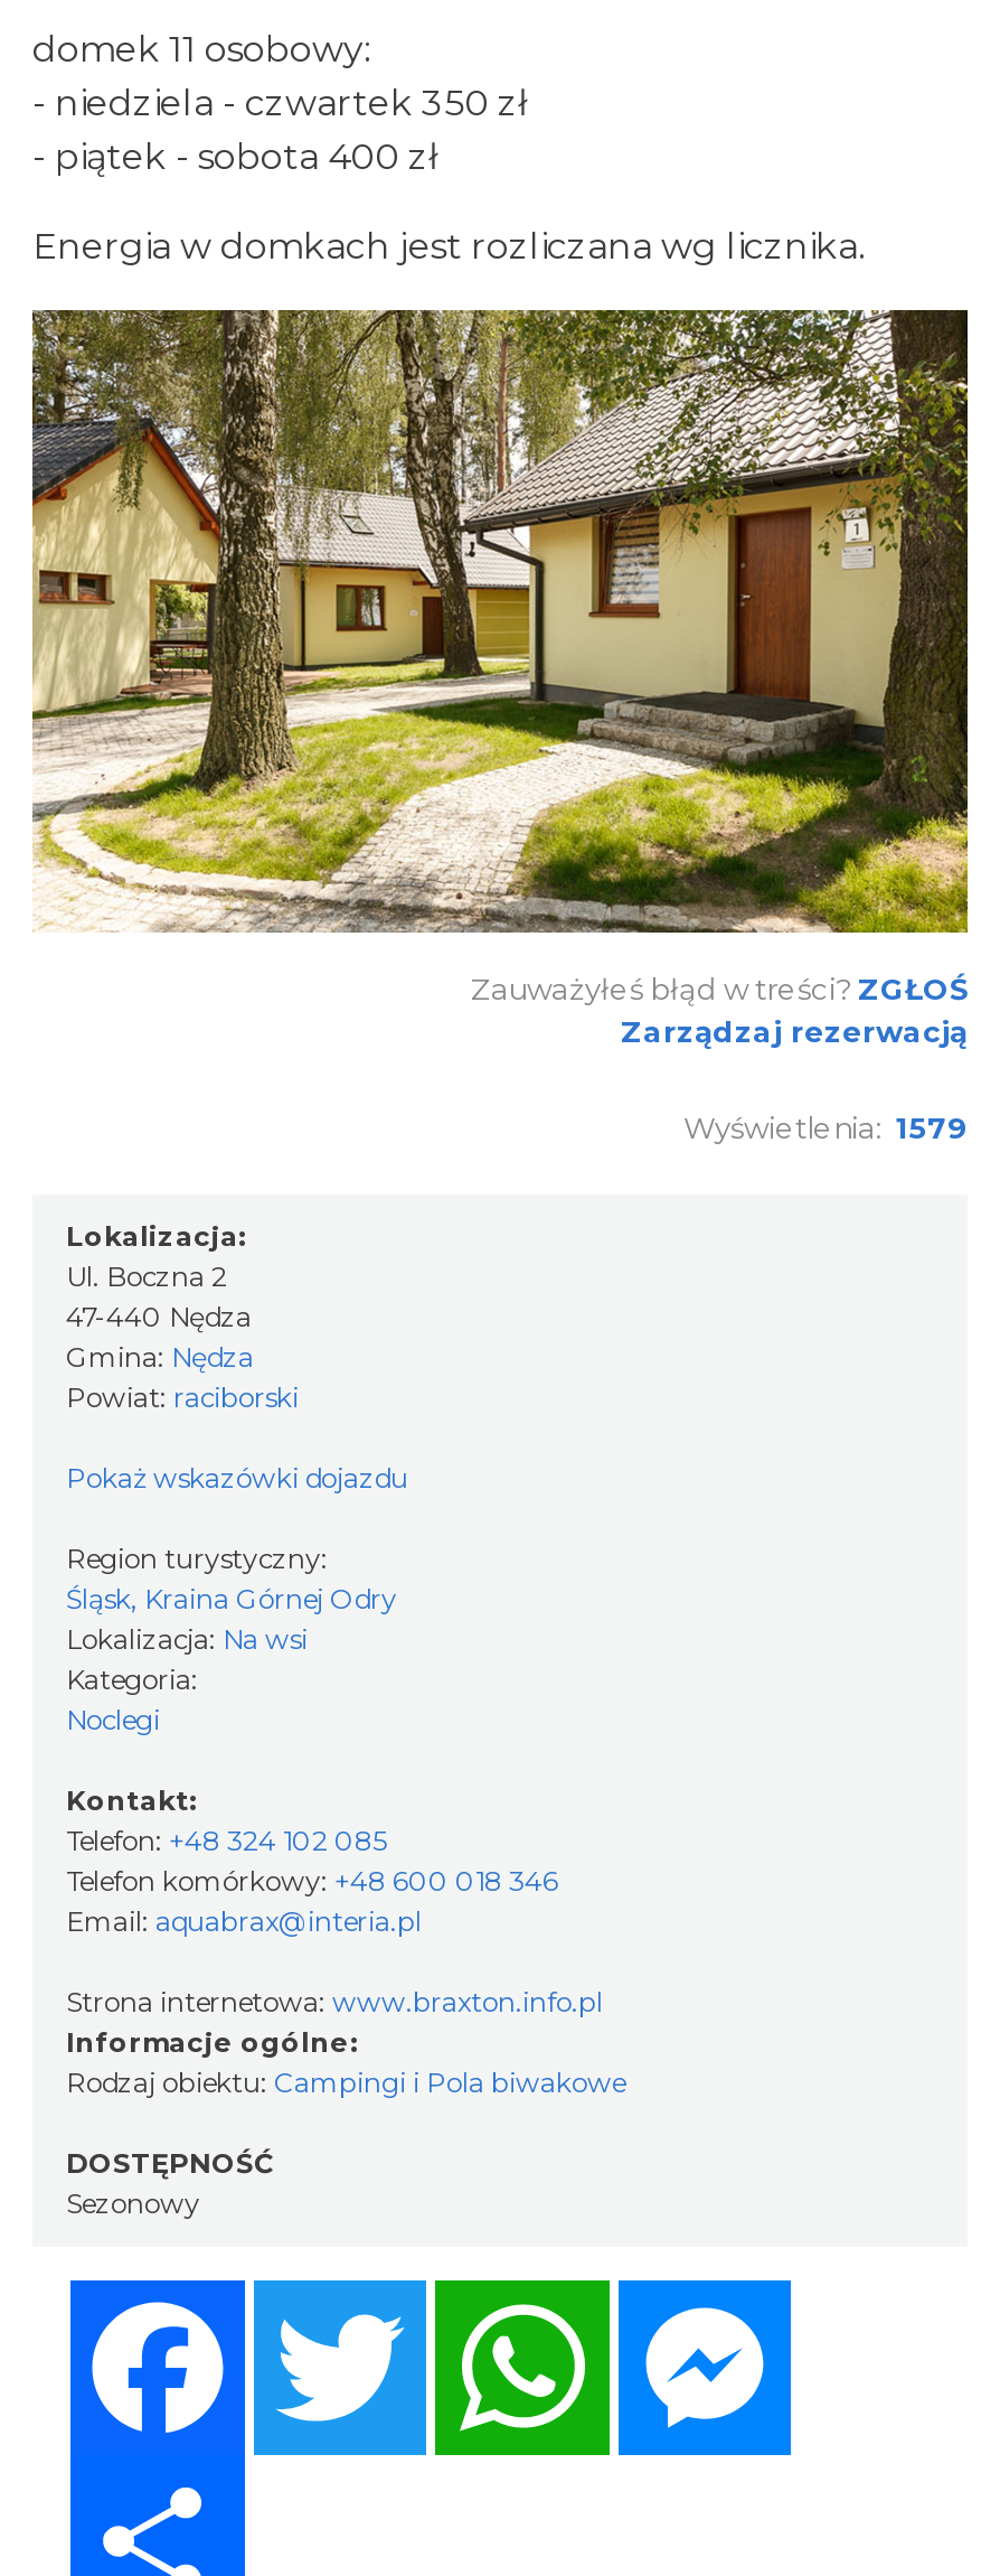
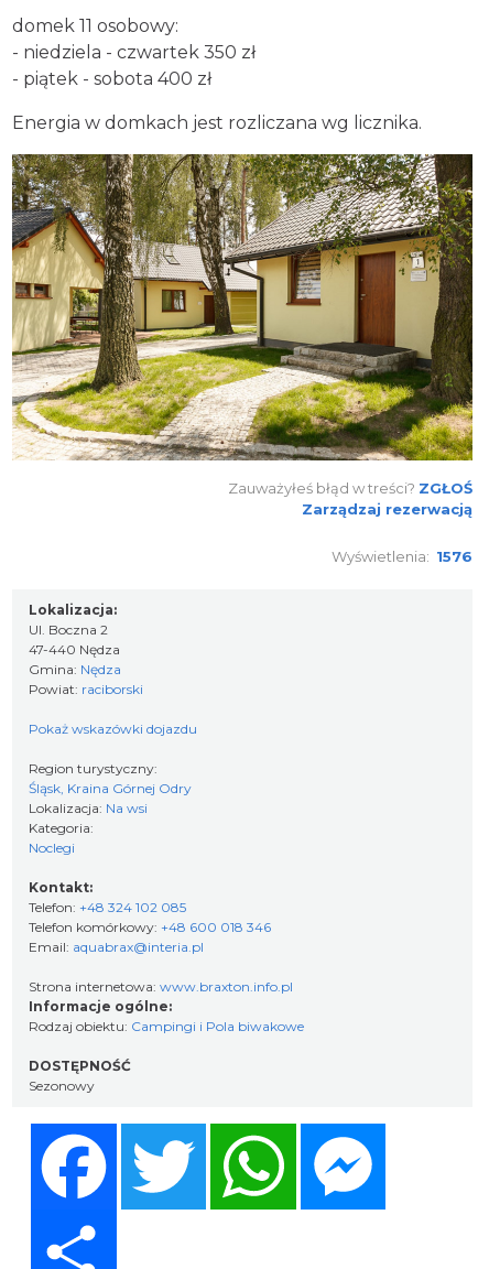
- Wyświetlenia: 1579
+ Wyświetlenia: 1576
